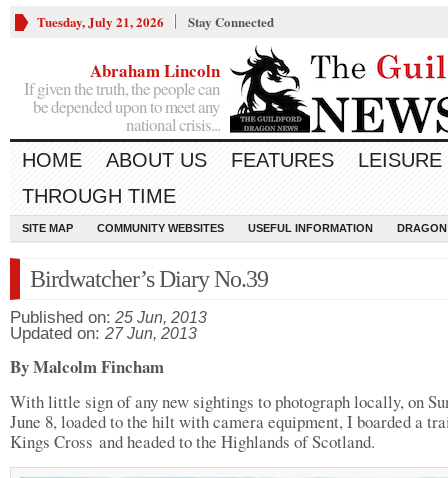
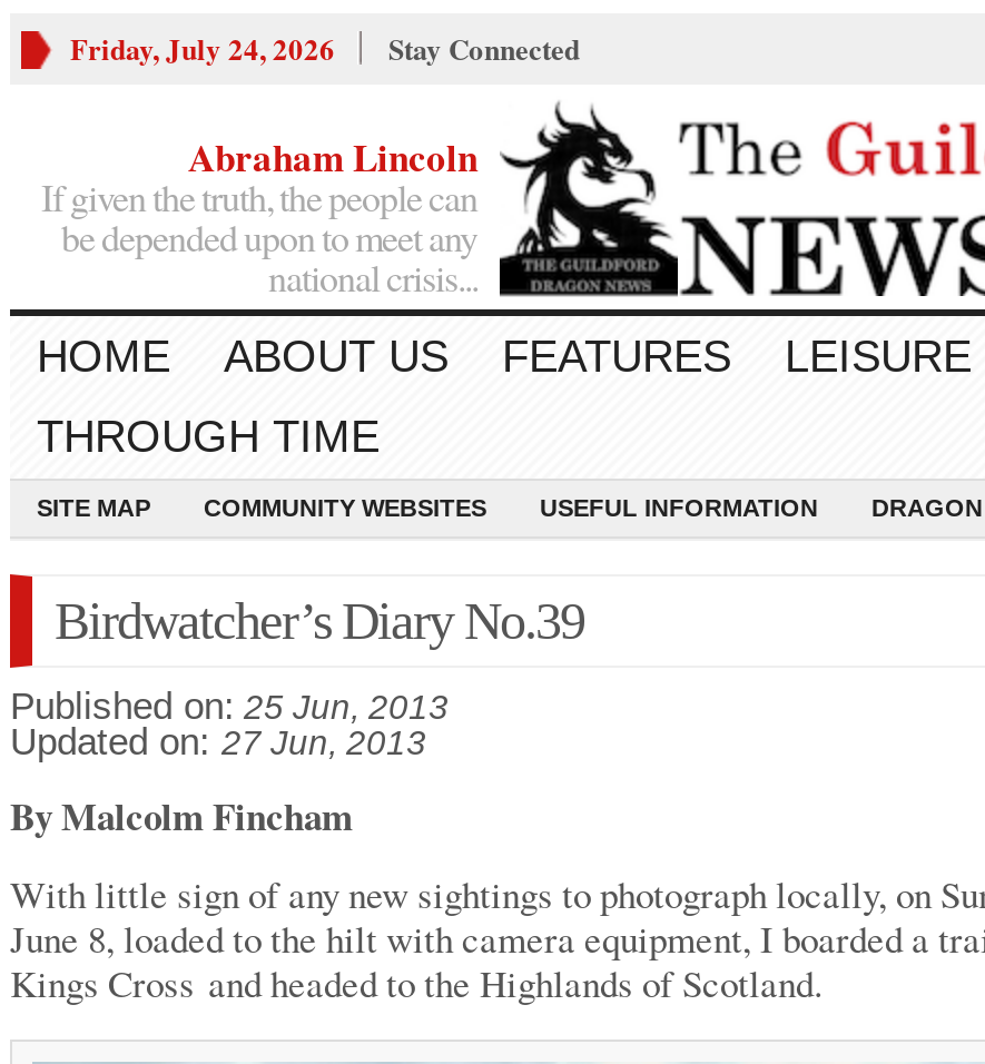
- Tuesday, July 21, 2026 Stay Connected
+ Friday, July 24, 2026 Stay Connected
